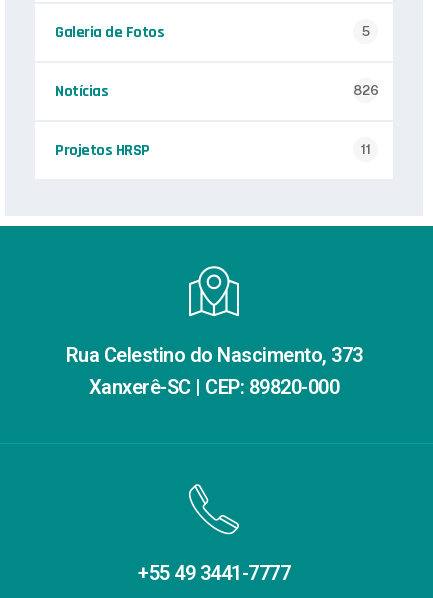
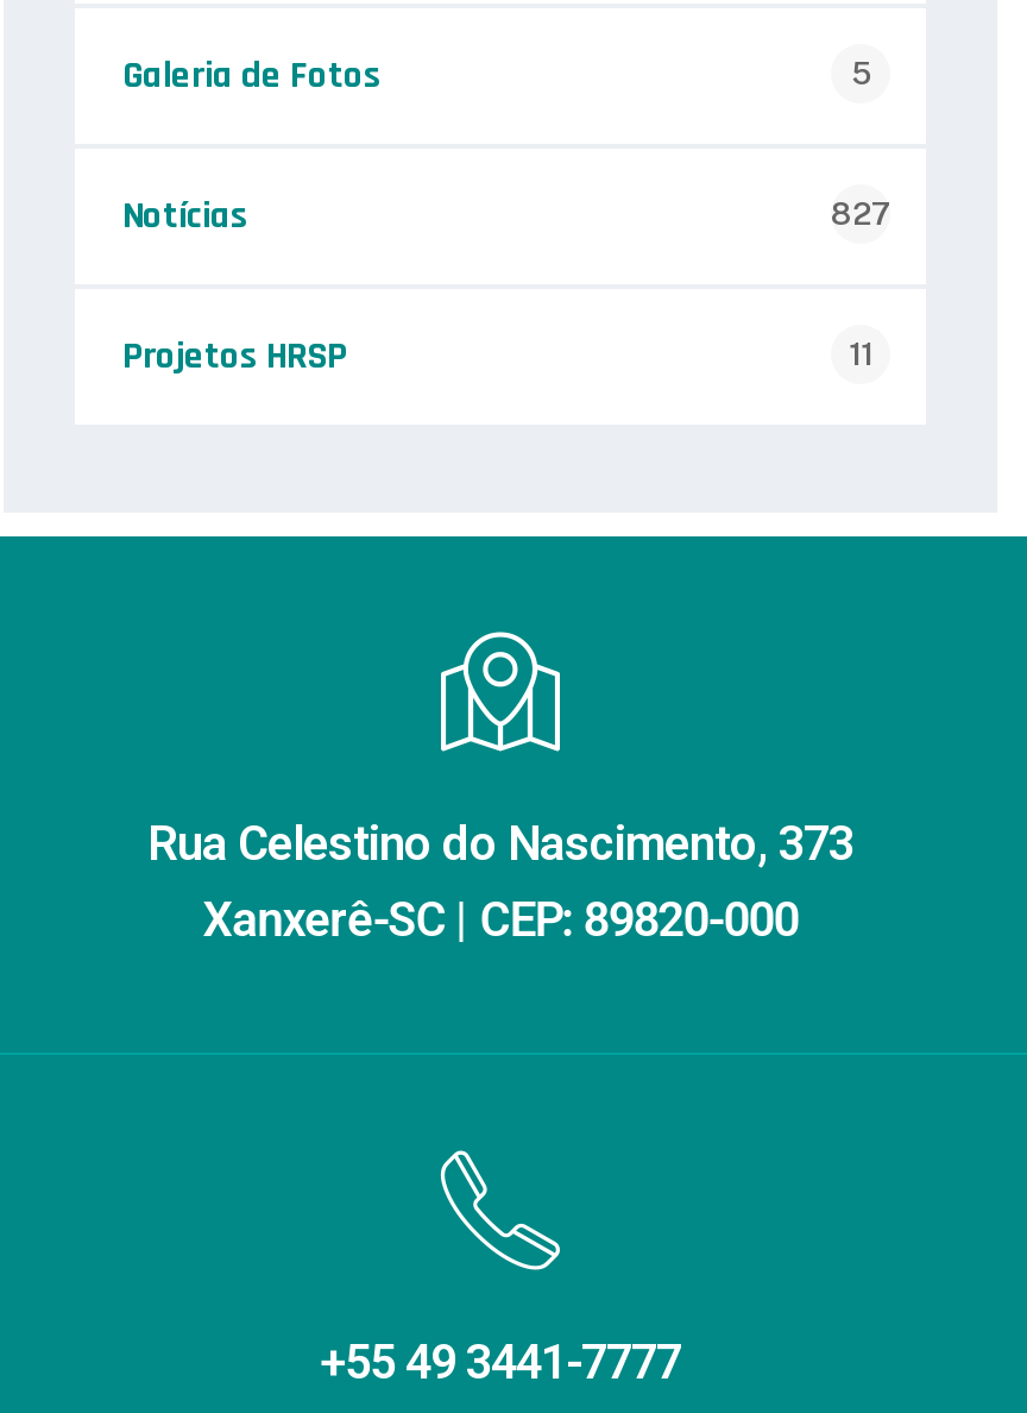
- 826
+ 827
